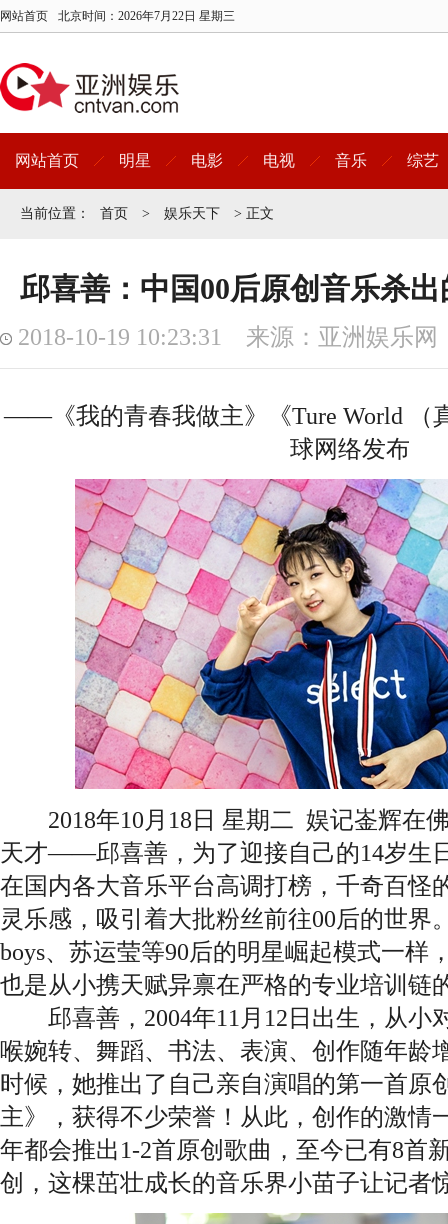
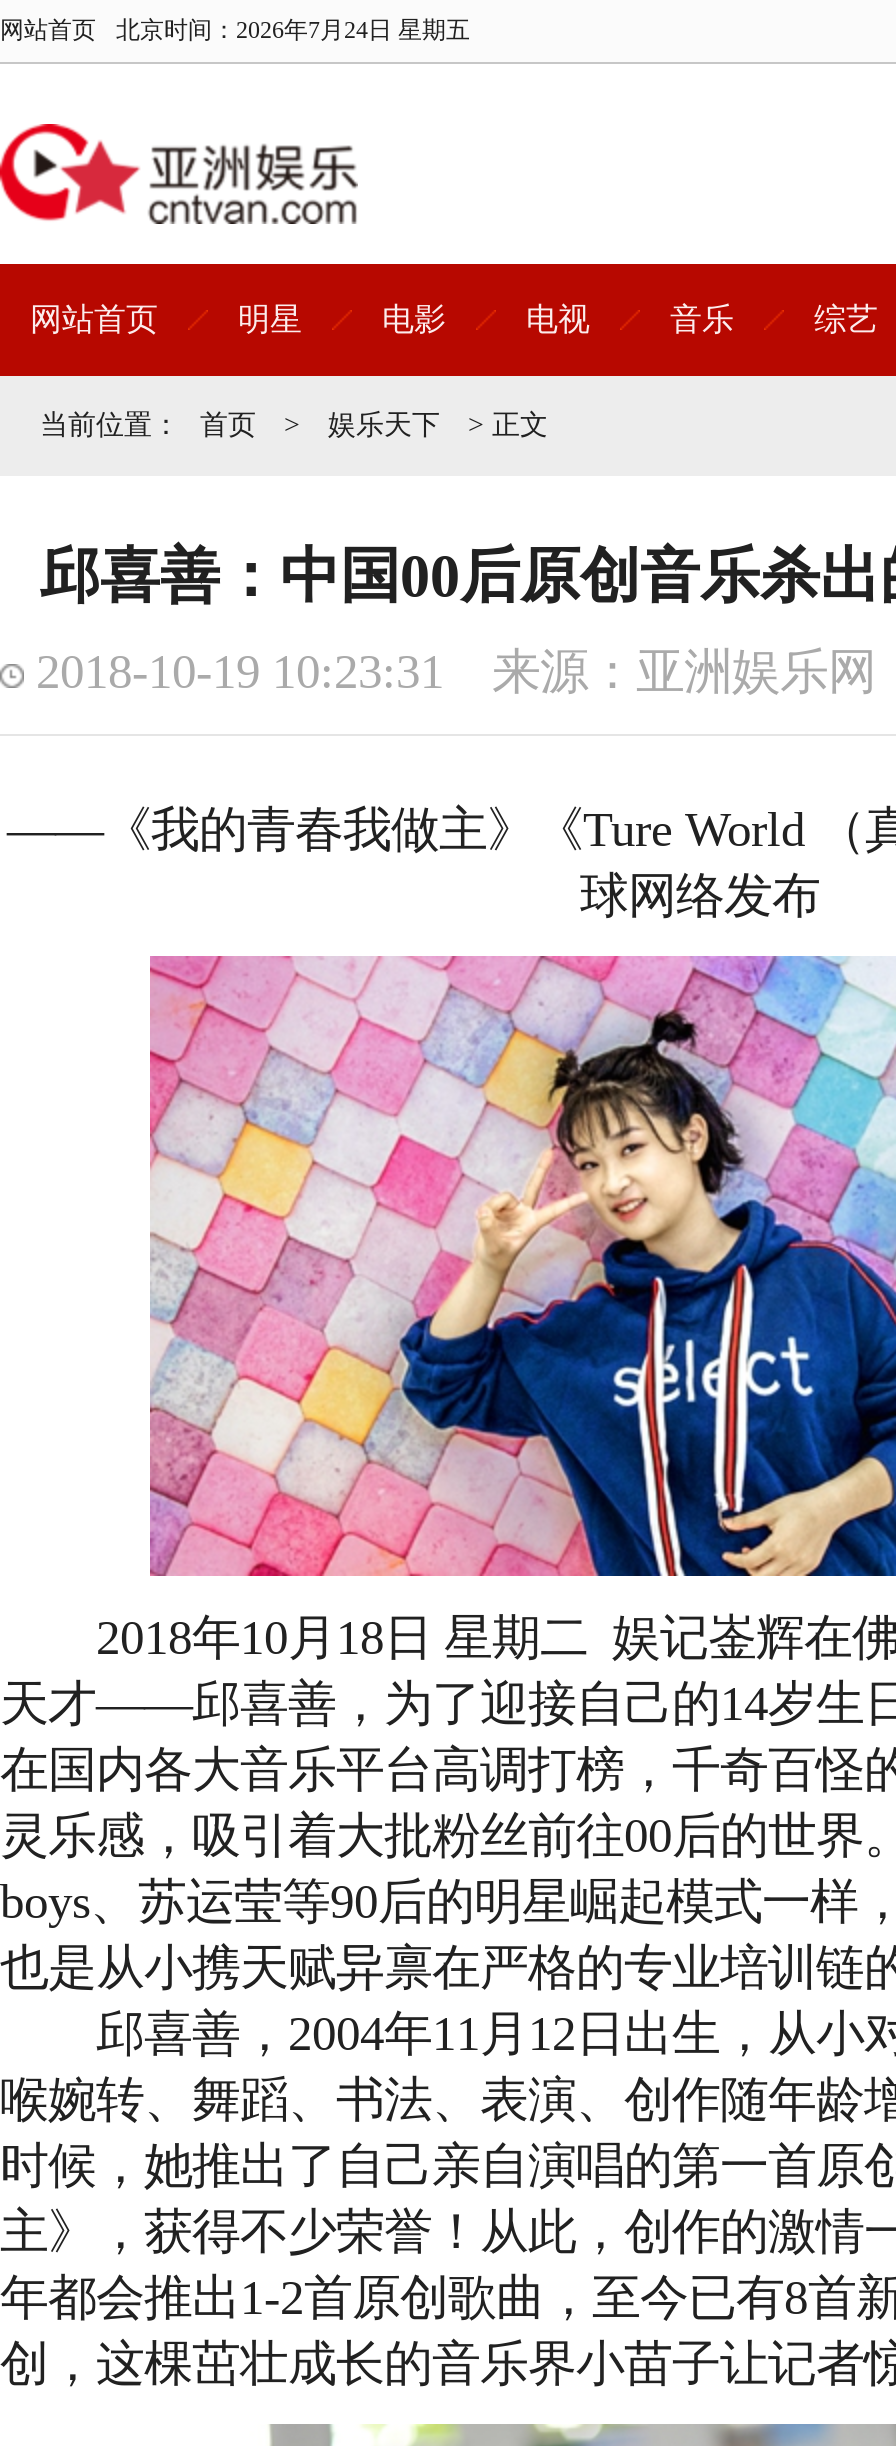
- 北京时间：2026年7月22日 星期三
+ 北京时间：2026年7月24日 星期五
